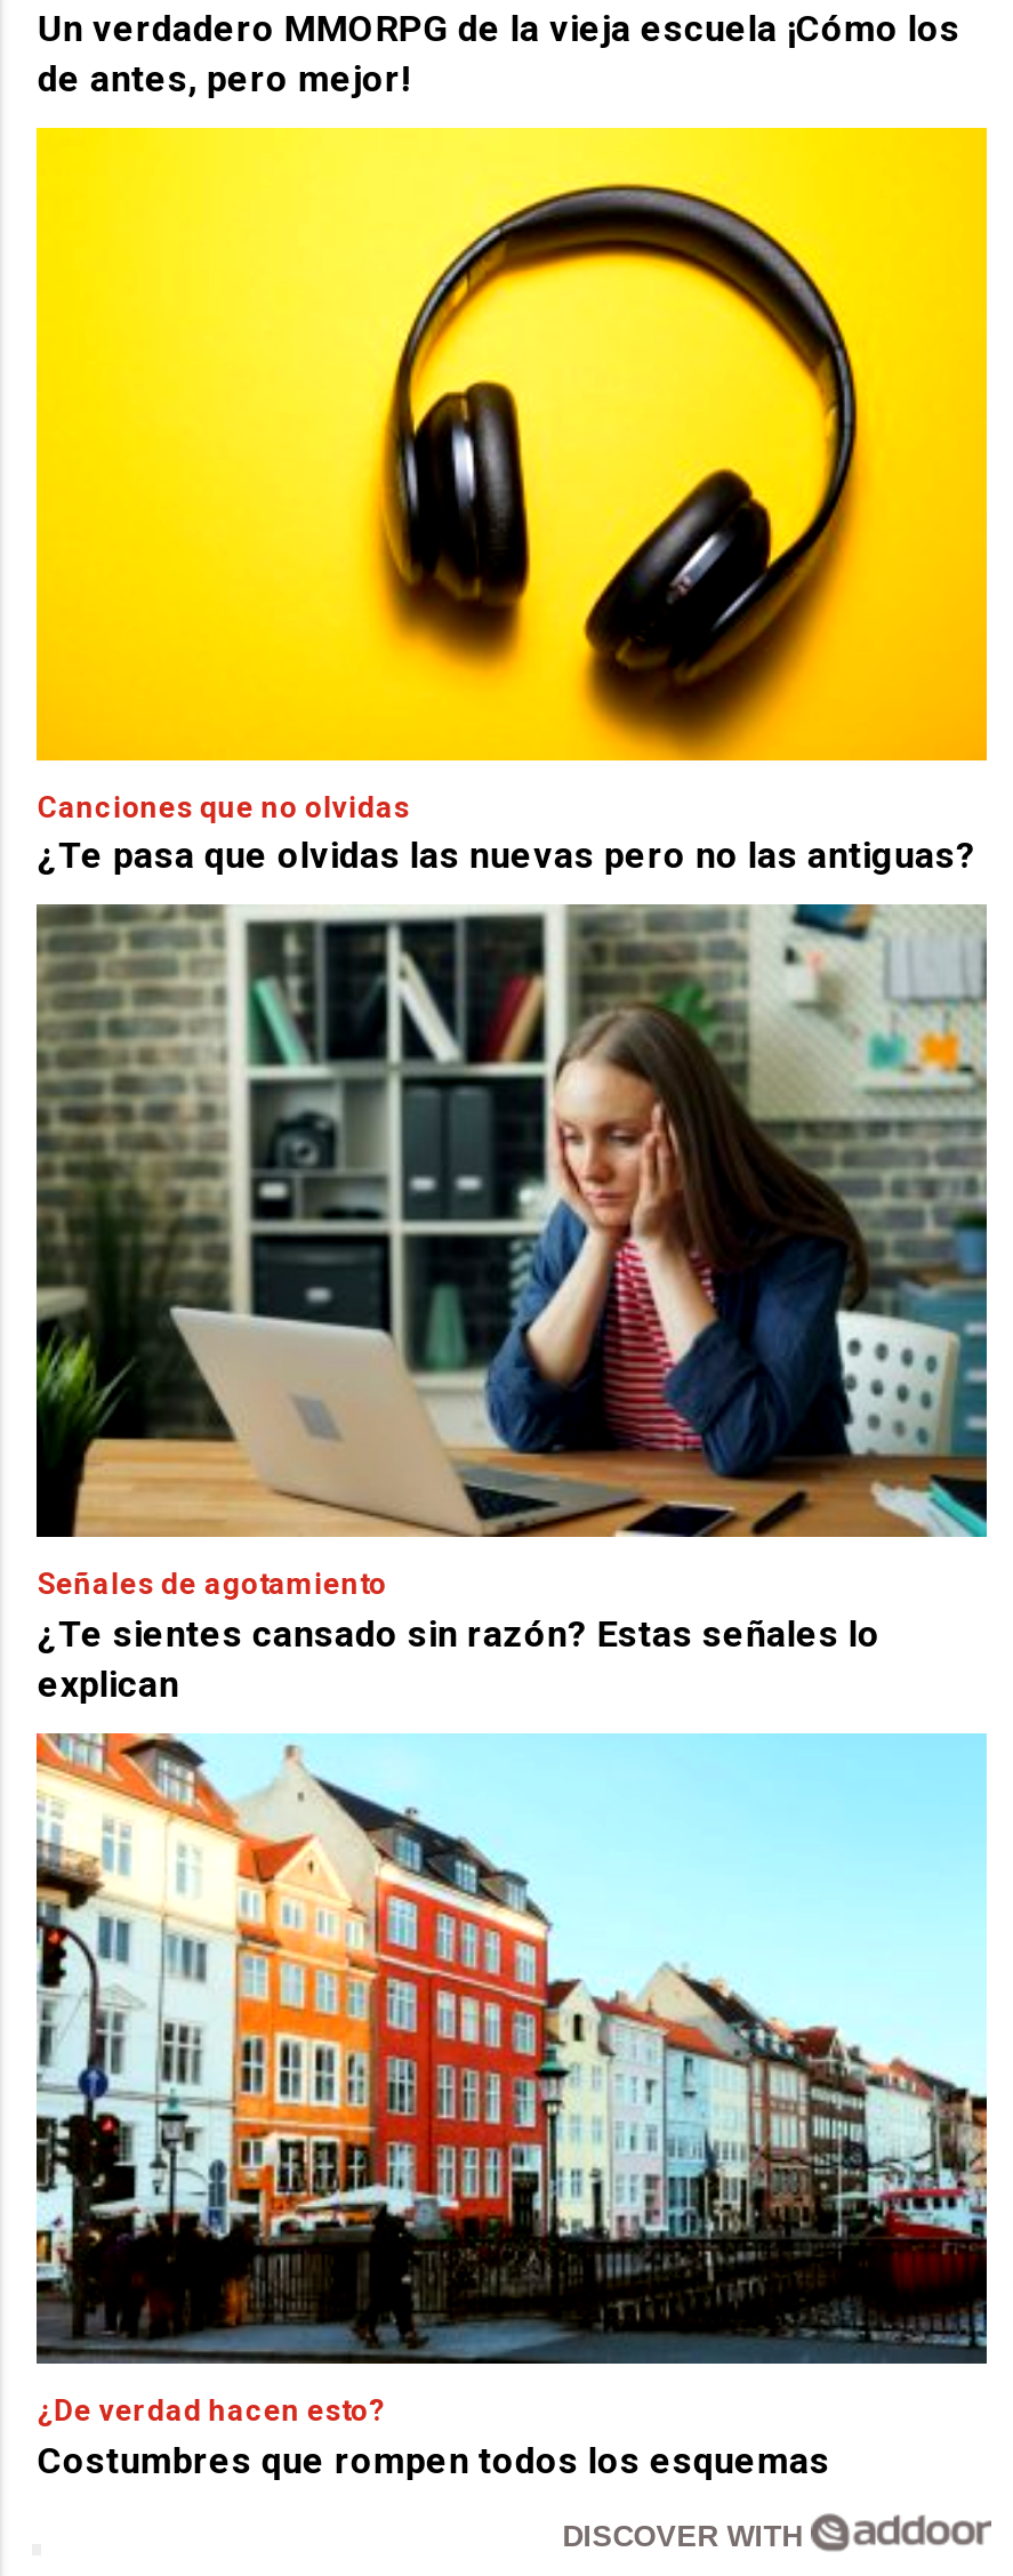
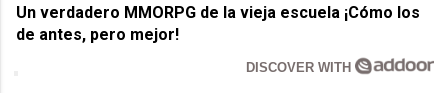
- [image]
- Canciones que no olvidas
- ¿Te pasa que olvidas las nuevas pero no las antiguas?

- [image]
- Señales de agotamiento
- ¿Te sientes cansado sin razón? Estas señales lo
- explican

- [image]
- ¿De verdad hacen esto?
- Costumbres que rompen todos los esquemas
